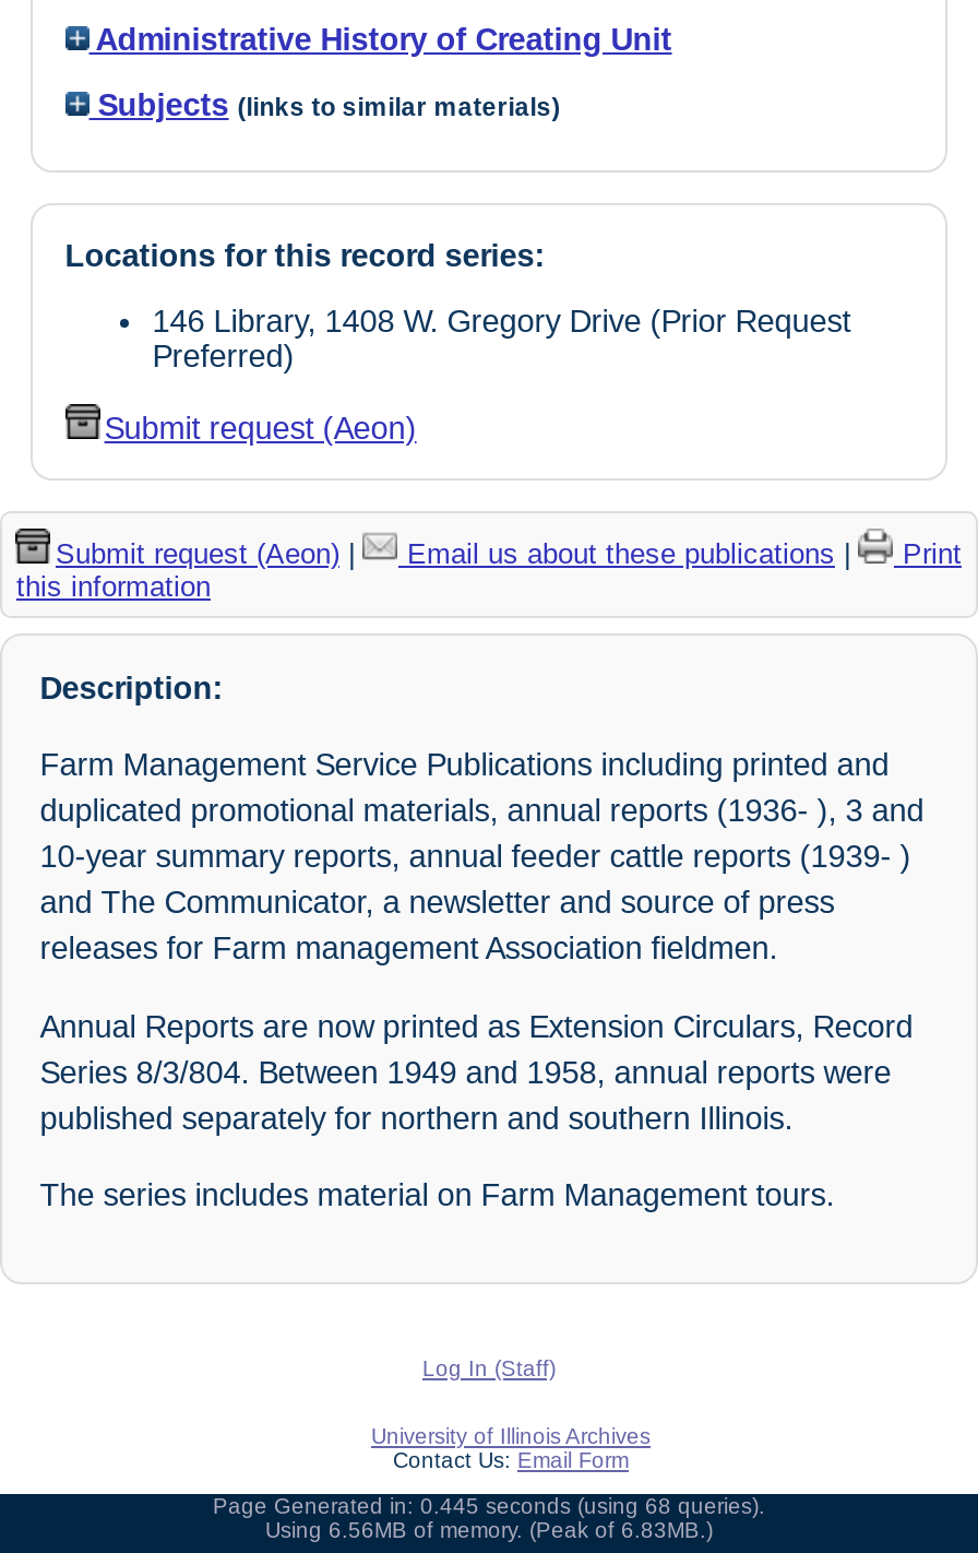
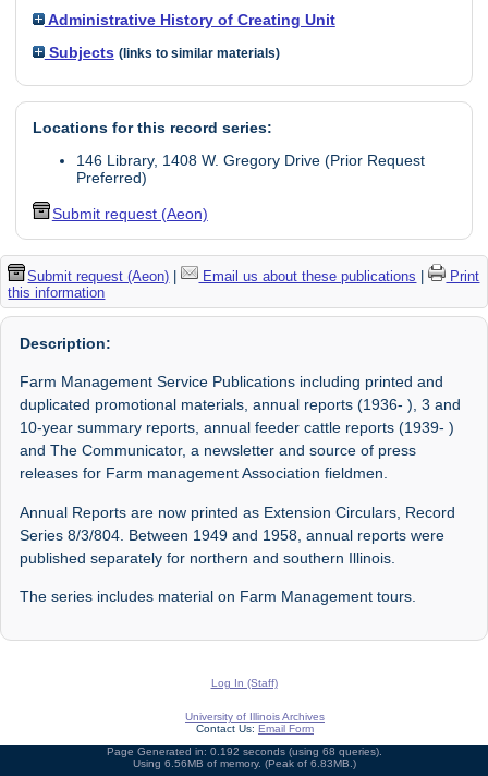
- Page Generated in: 0.445 seconds (using 68 queries).
+ Page Generated in: 0.192 seconds (using 68 queries).
